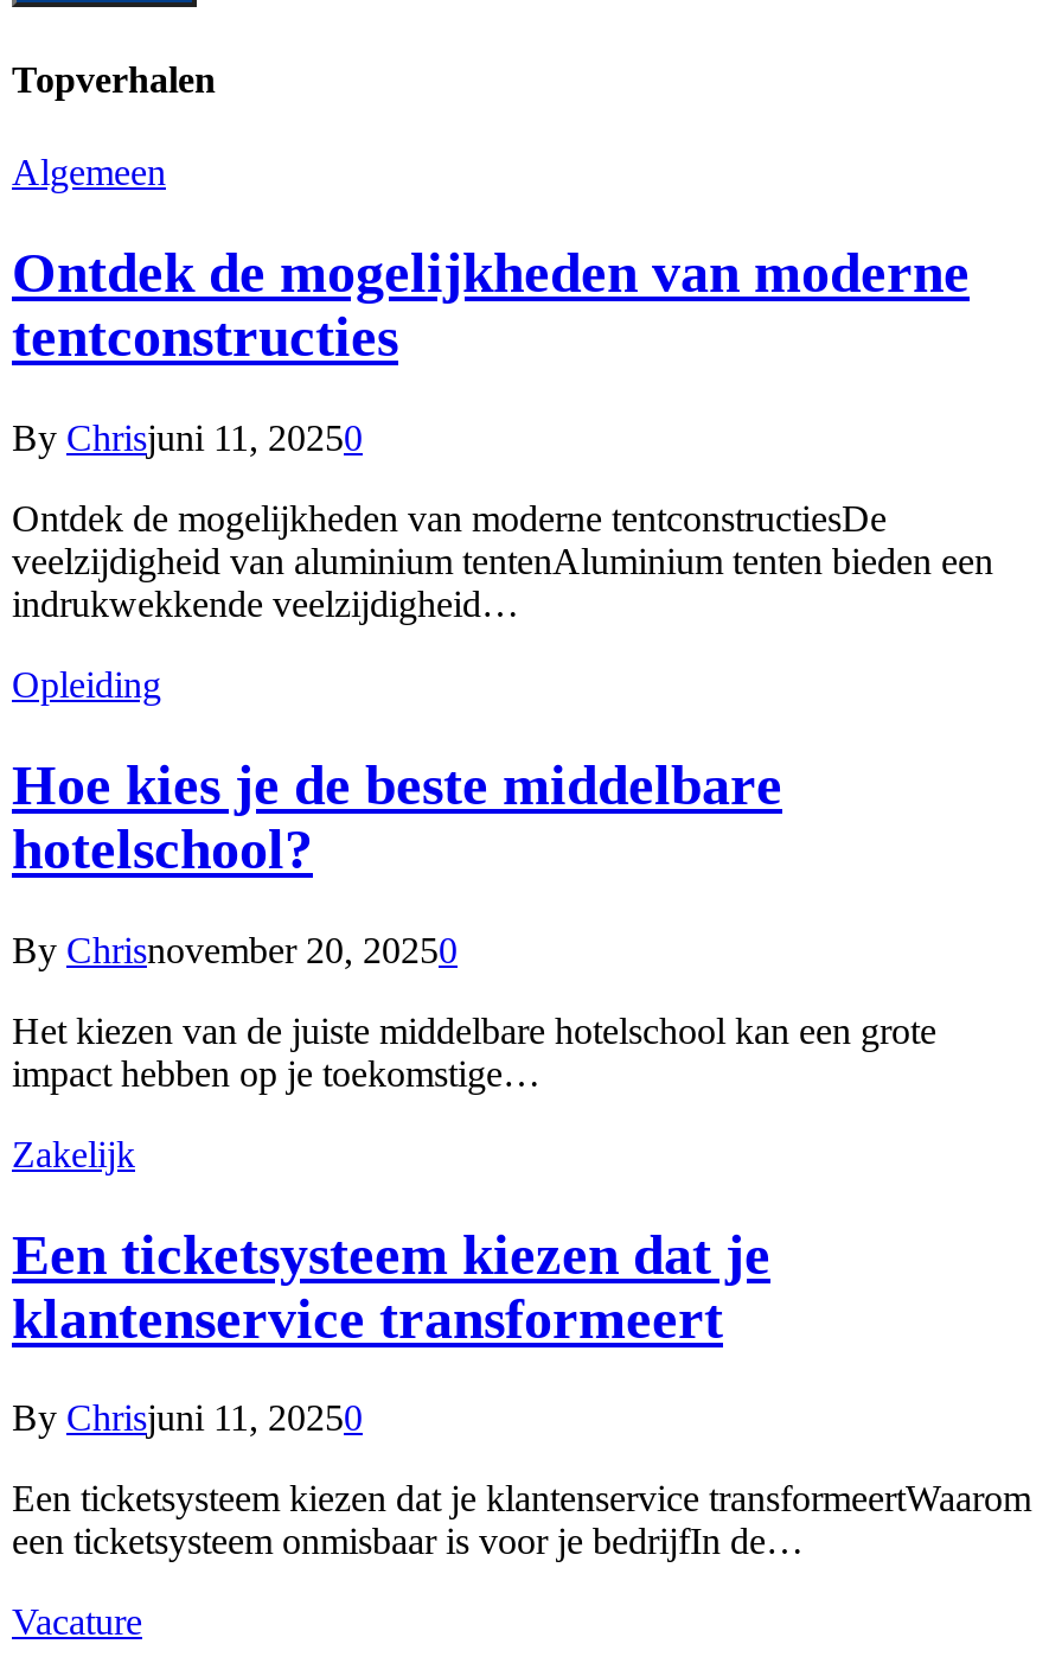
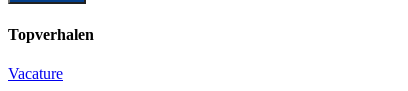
- Algemeen
- Ontdek de mogelijkheden van moderne
- tentconstructies
- By Chrisjuni 11, 20250
- Ontdek de mogelijkheden van moderne tentconstructiesDe
- veelzijdigheid van aluminium tentenAluminium tenten bieden een
- indrukwekkende veelzijdigheid…
- Opleiding
- Hoe kies je de beste middelbare
- hotelschool?
- By Chrisnovember 20, 20250
- Het kiezen van de juiste middelbare hotelschool kan een grote
- impact hebben op je toekomstige…
- Zakelijk
- Een ticketsysteem kiezen dat je
- klantenservice transformeert
- By Chrisjuni 11, 20250
- Een ticketsysteem kiezen dat je klantenservice transformeertWaarom
- een ticketsysteem onmisbaar is voor je bedrijfIn de…
